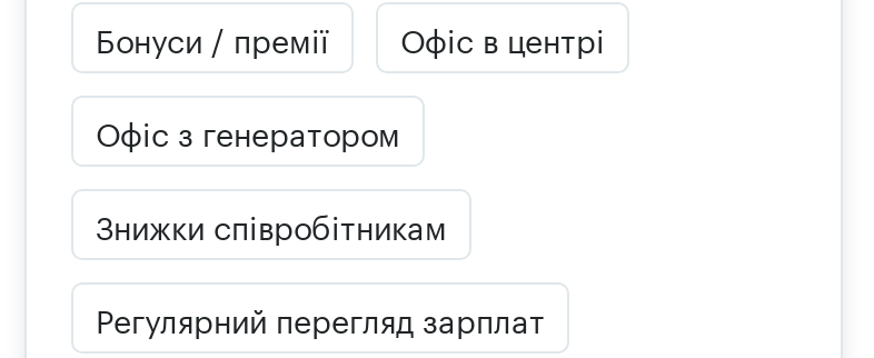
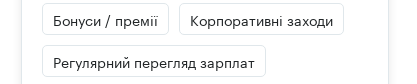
- Офіс в центрі
- Офіс з генератором
- Знижки співробітникам
+ Корпоративні заходи
